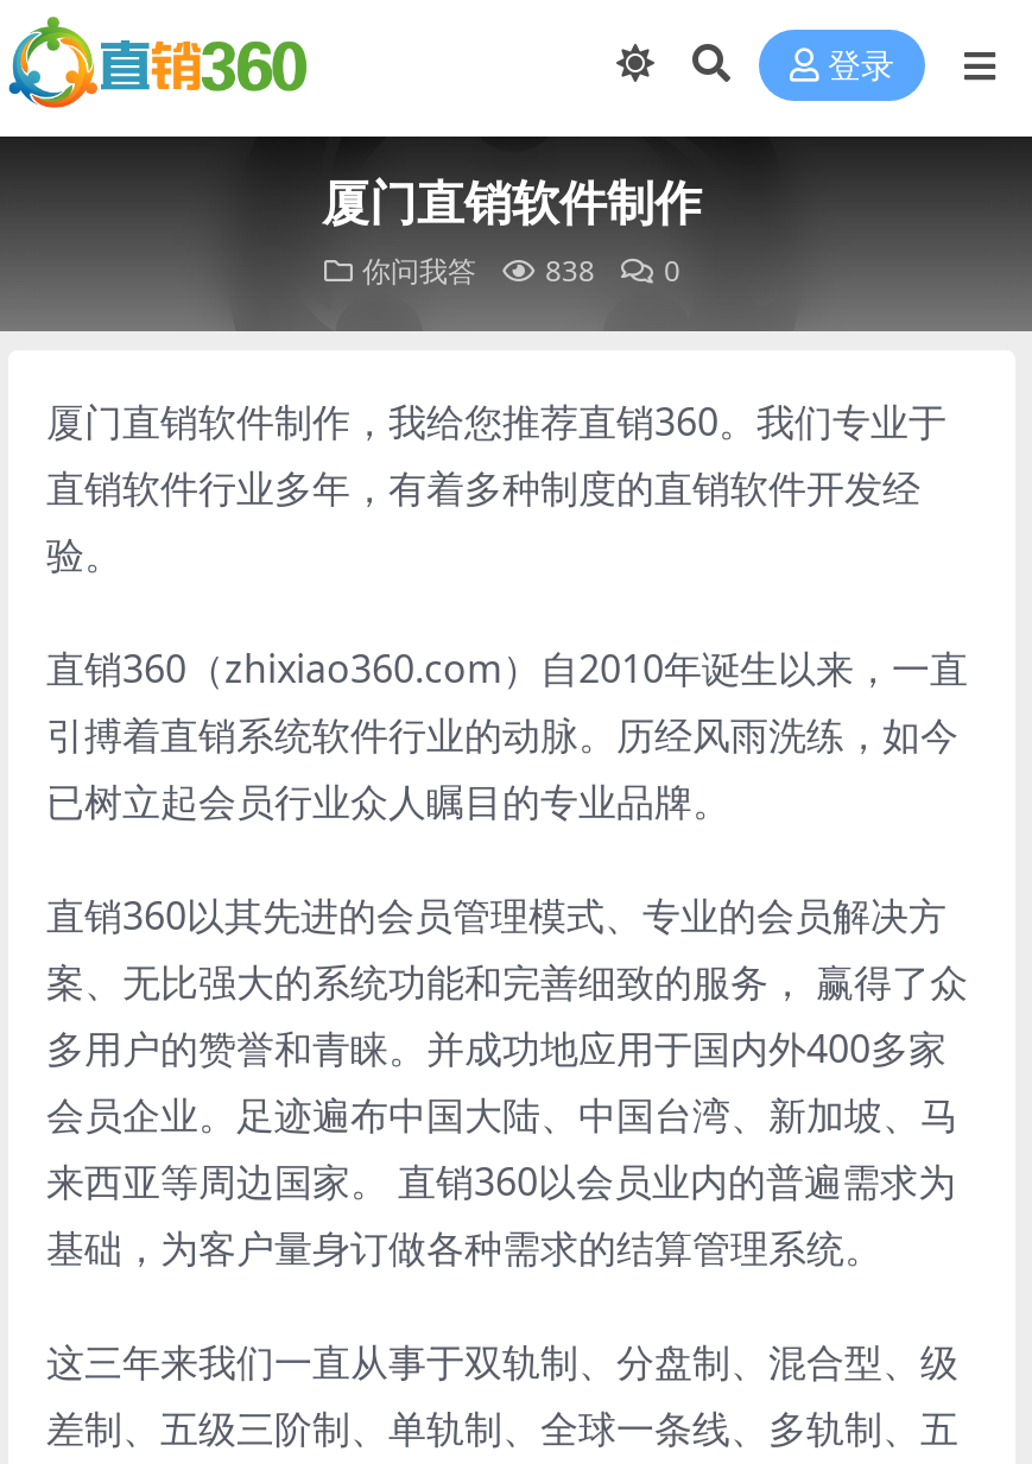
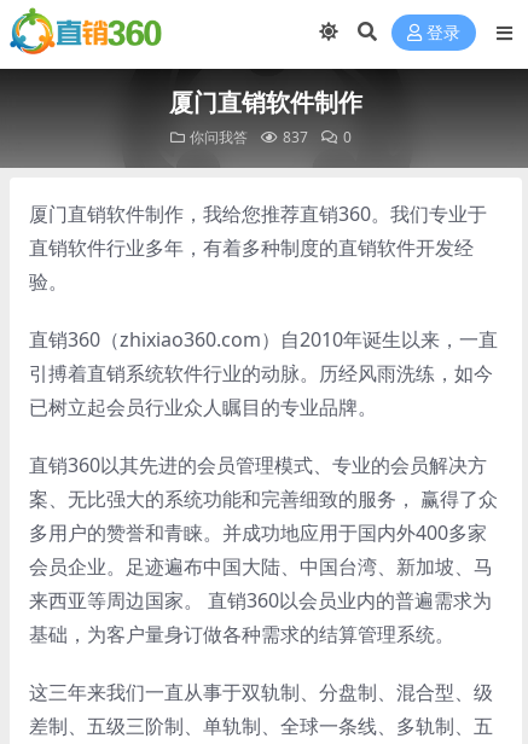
- 你问我答 838 0
+ 你问我答 837 0
